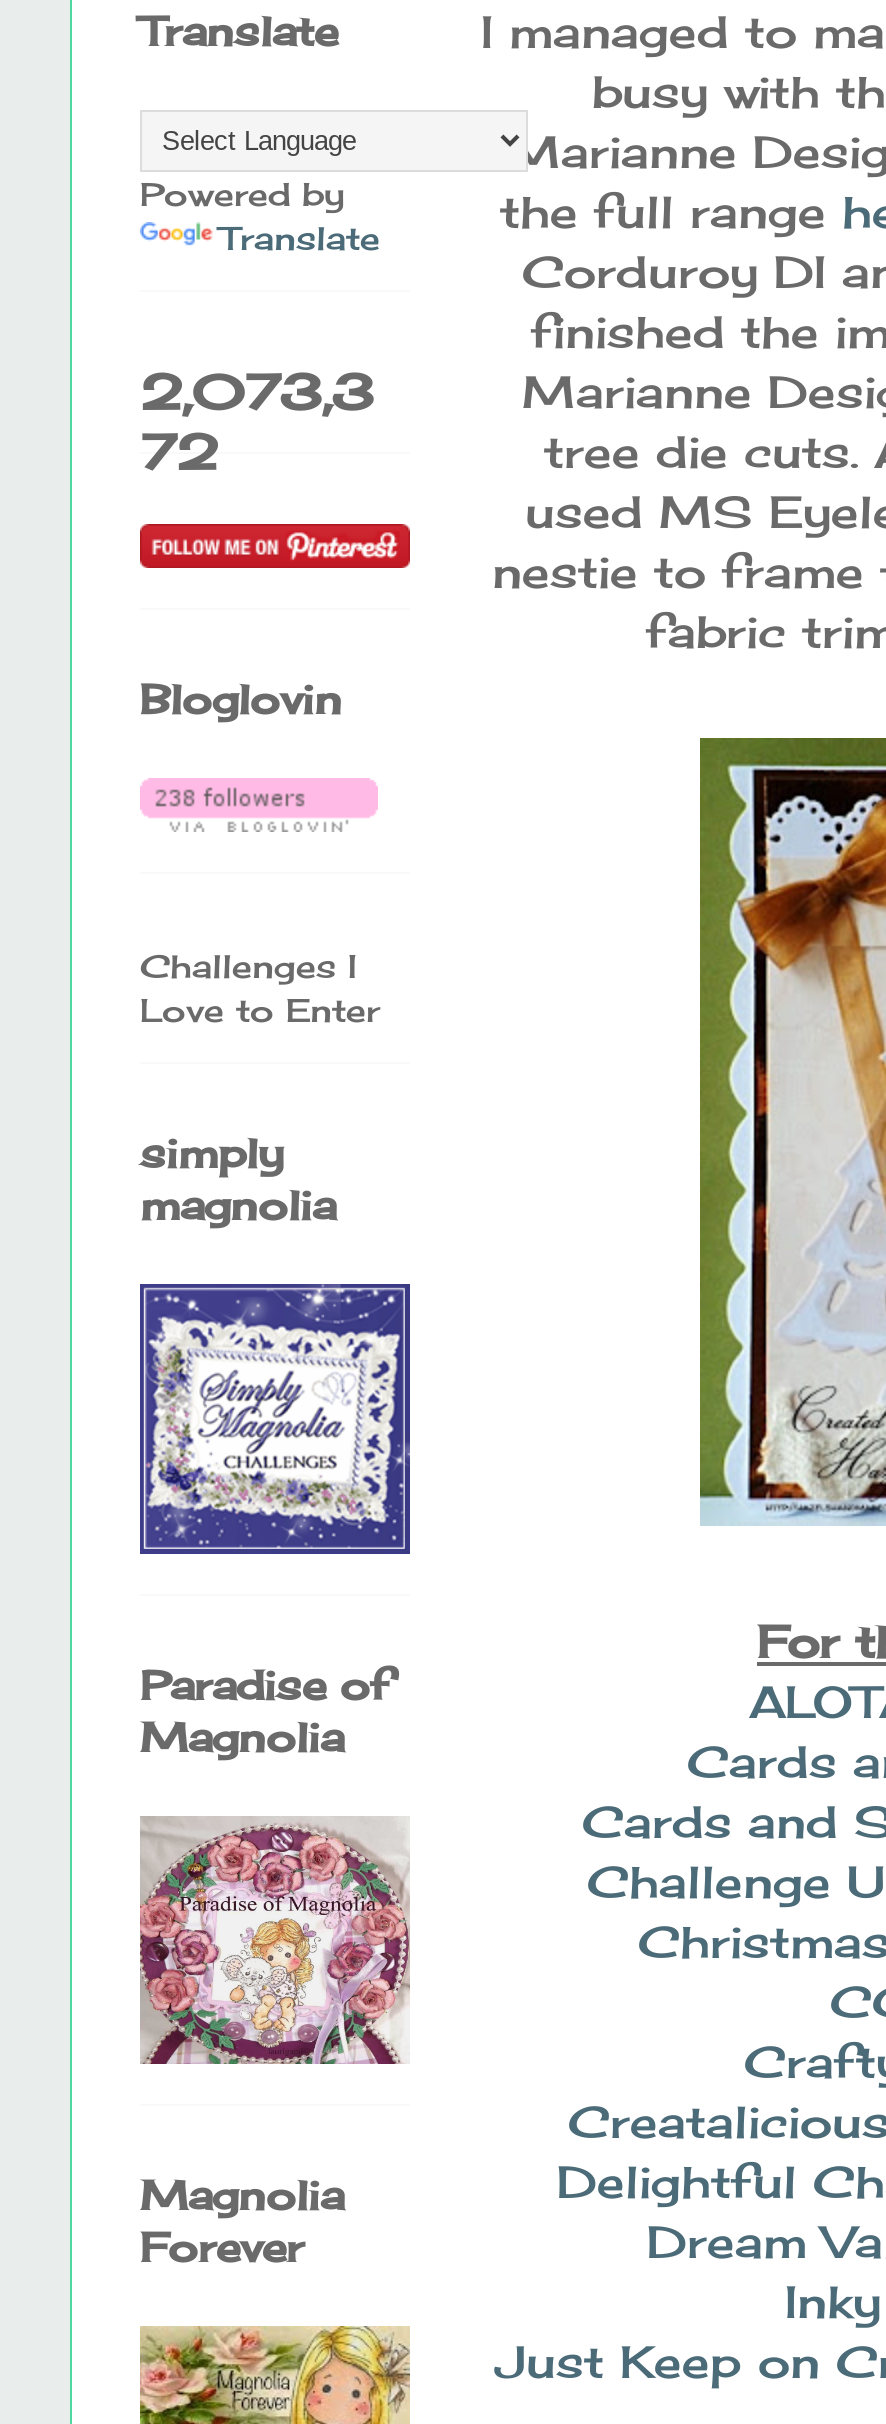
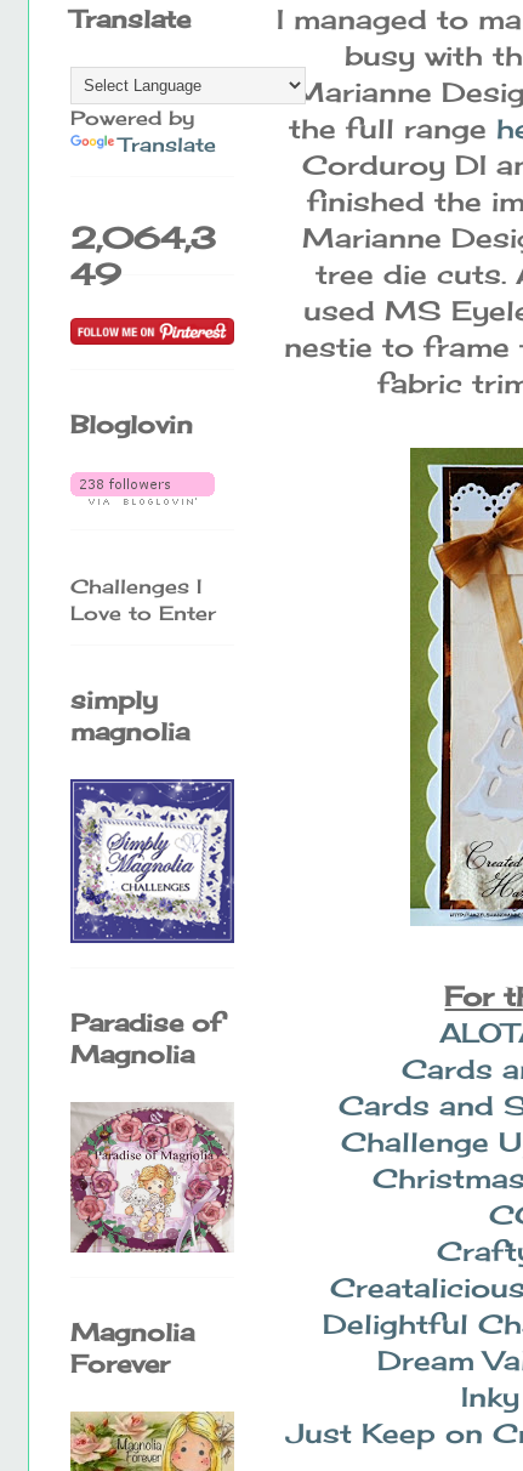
- 2,073,3
+ 2,064,3

- 72
+ 49
